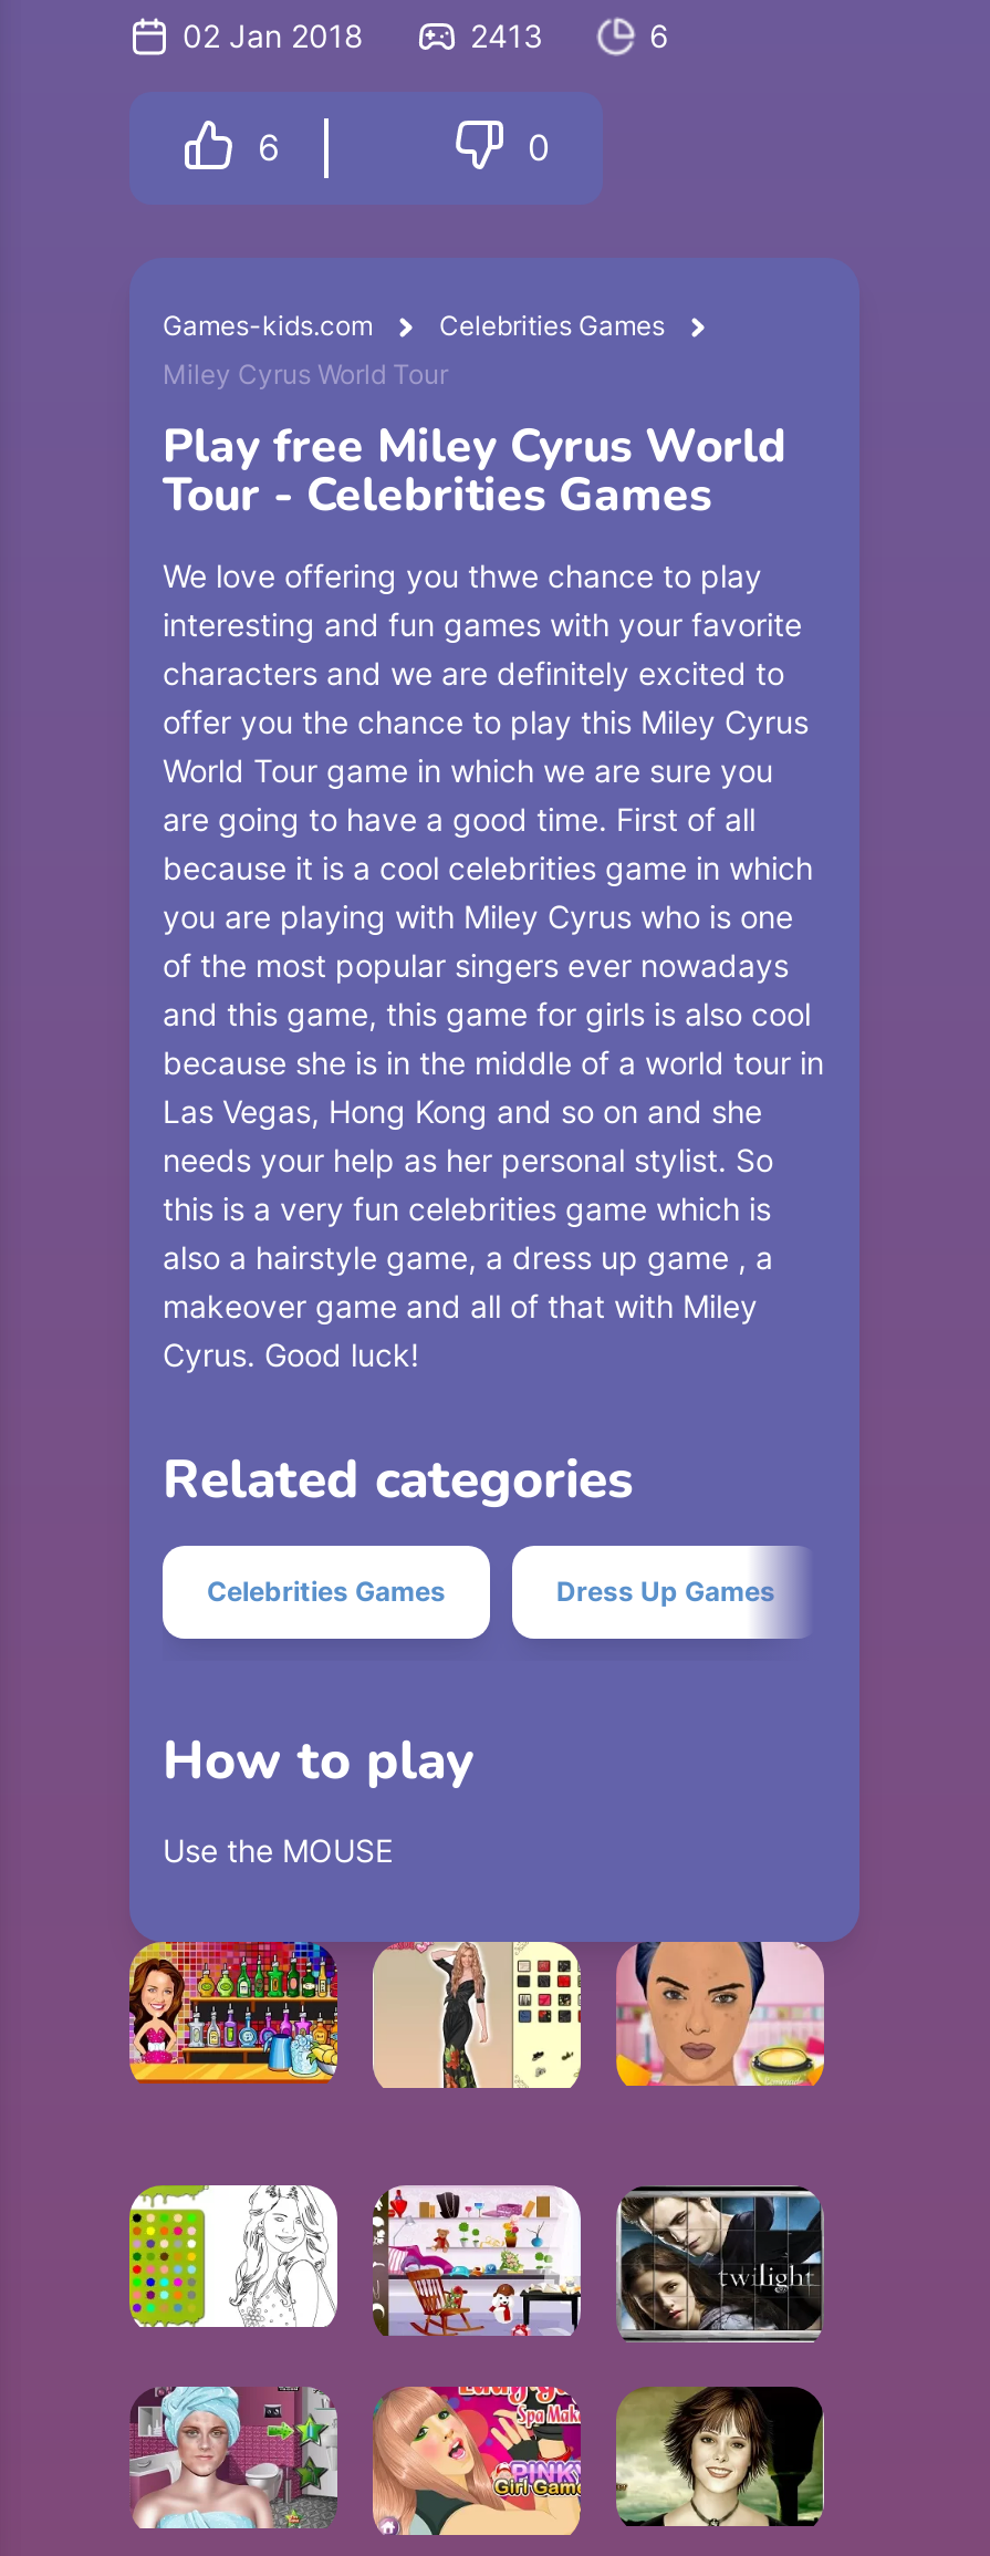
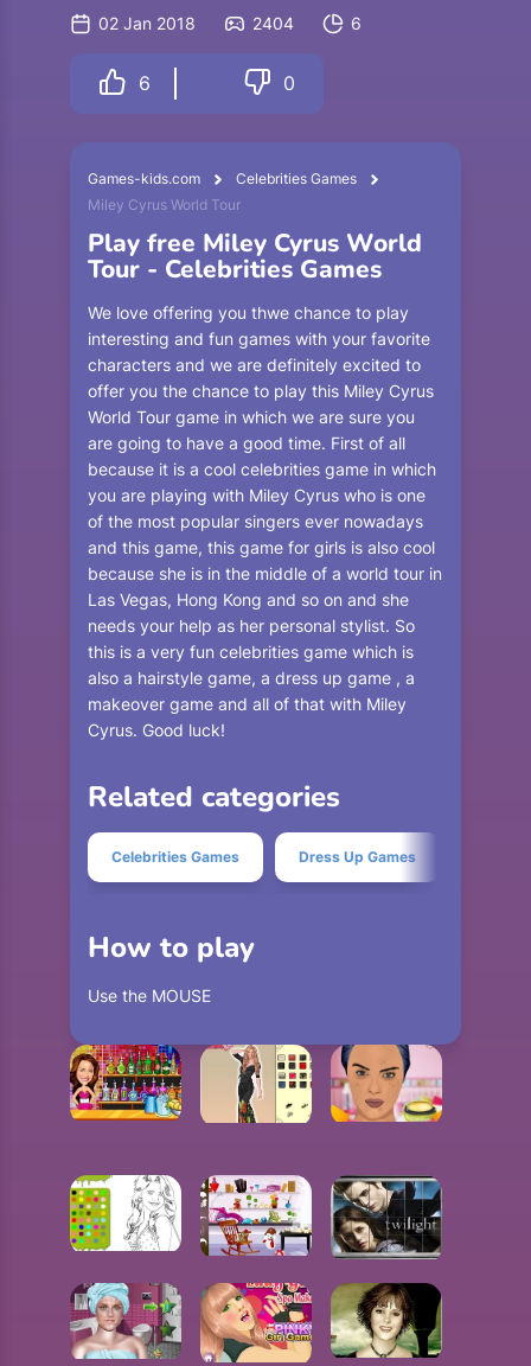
- 2413
+ 2404
